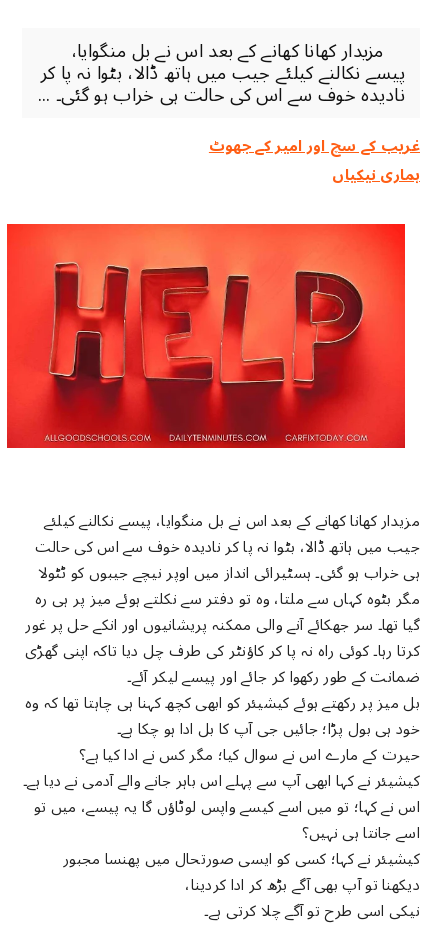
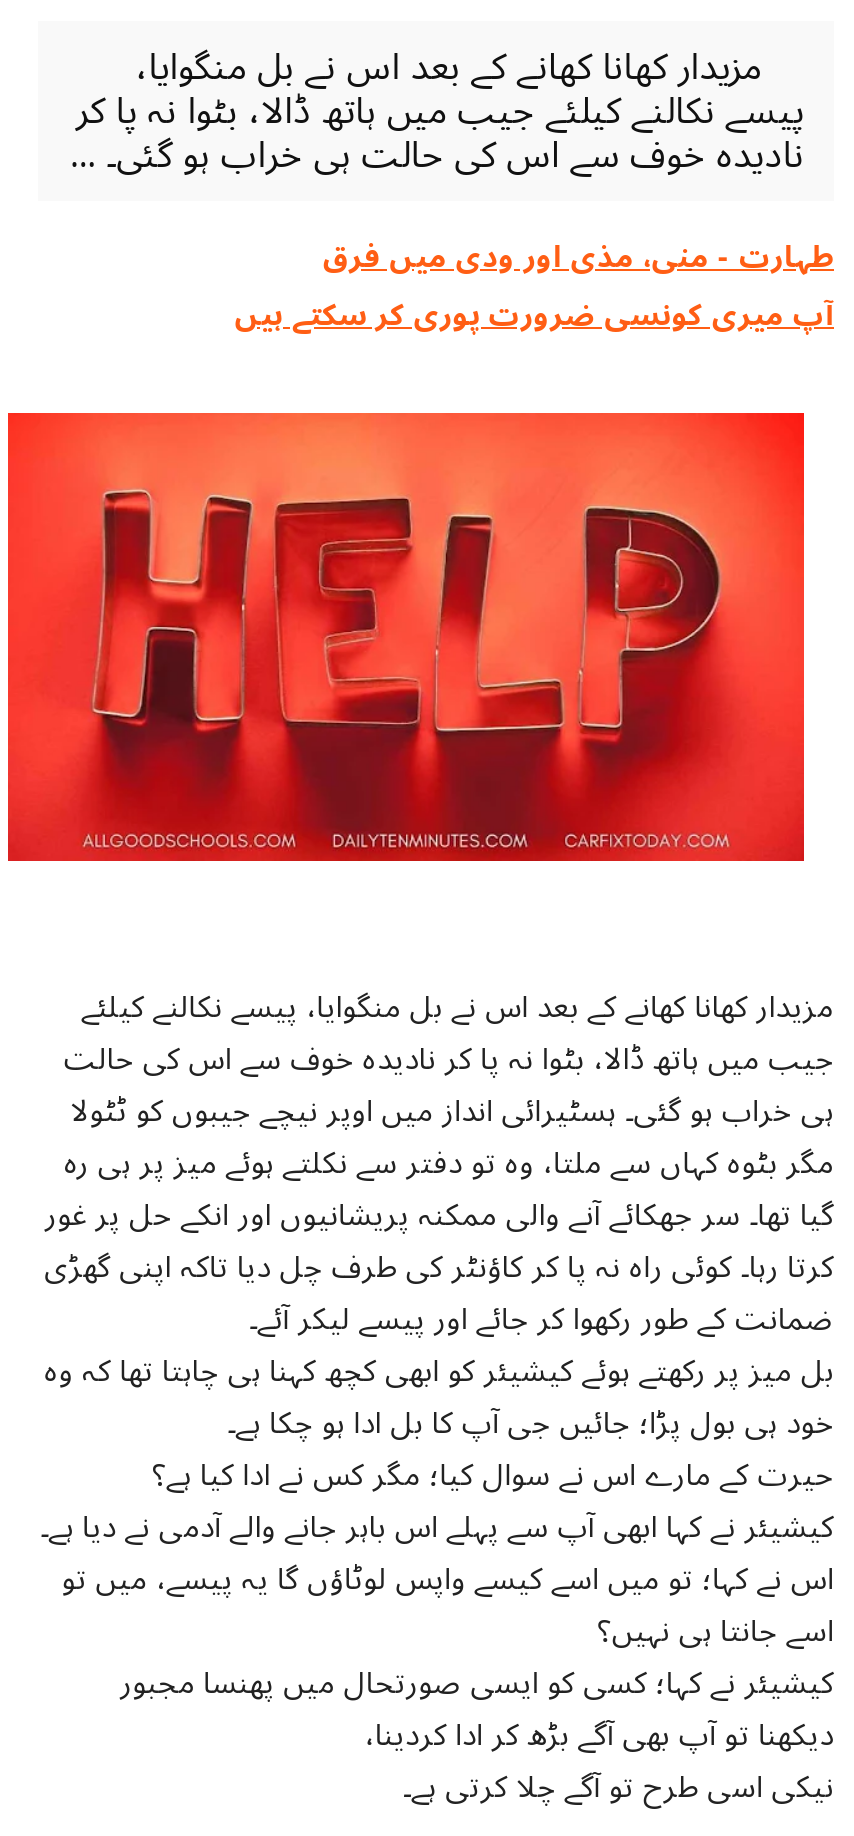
- غریب کے سچ اور امیر کے جھوٹ
- ہماری نیکیاں
+ طہارت - منی، مذی اور ودی میں فرق
+ آپ میری کونسی ضرورت پوری کر سکتے ہیں
